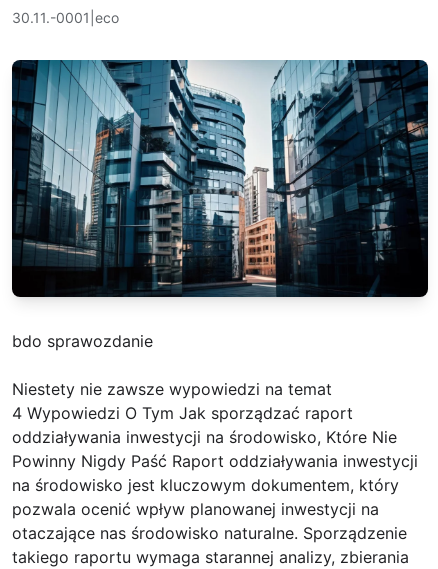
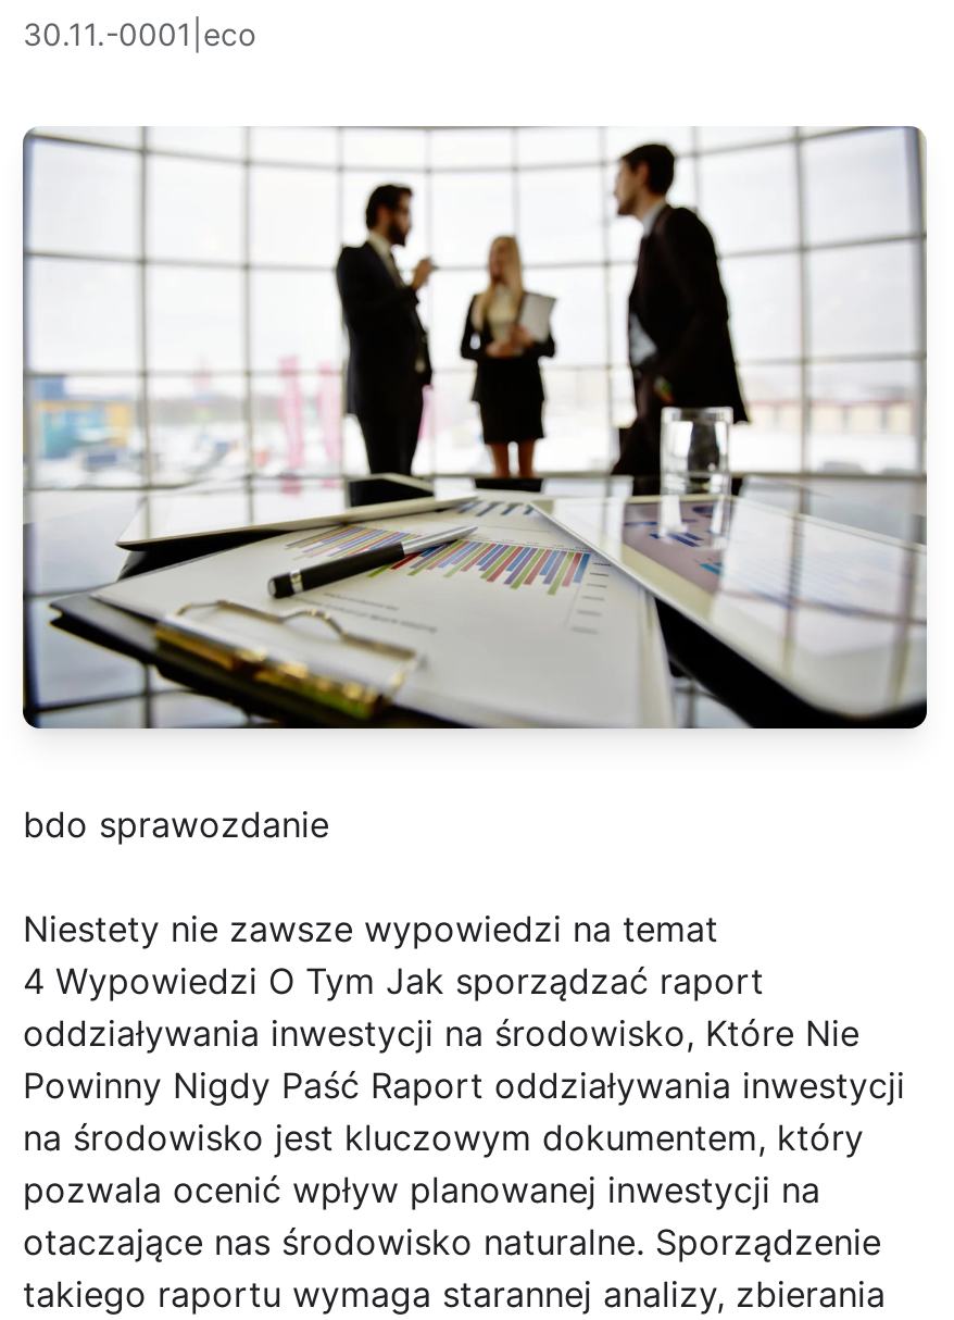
- [image]
+ [image]
